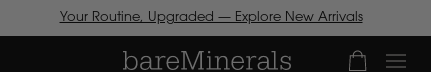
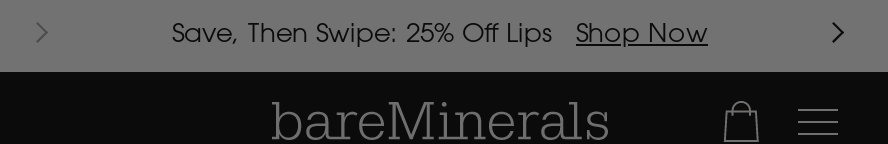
- Your Routine, Upgraded — Explore New Arrivals
+ Save, Then Swipe: 25% Off Lips
+ Shop Now
